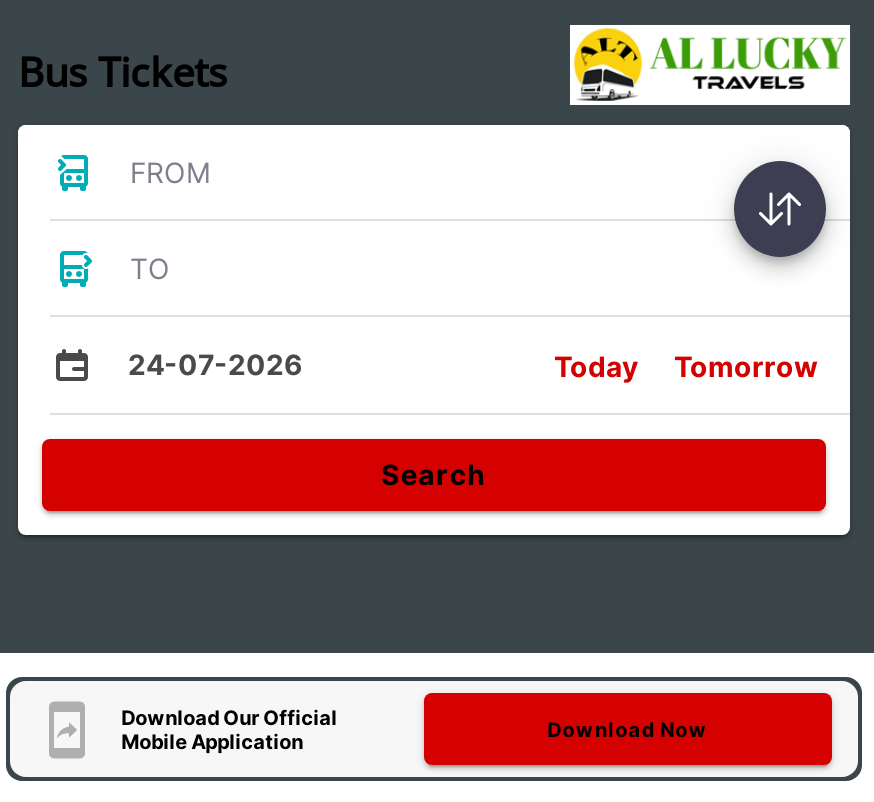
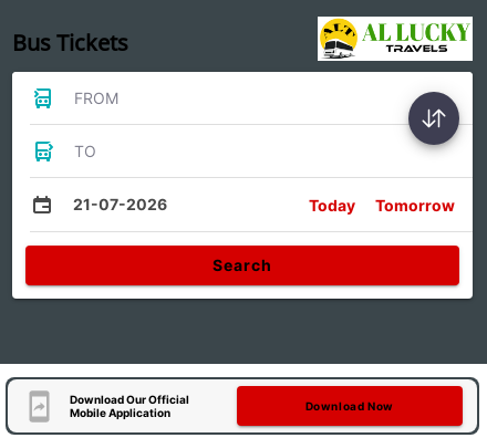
- 24-07-2026
+ 21-07-2026
